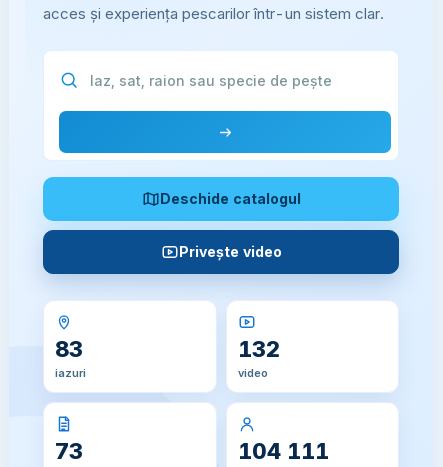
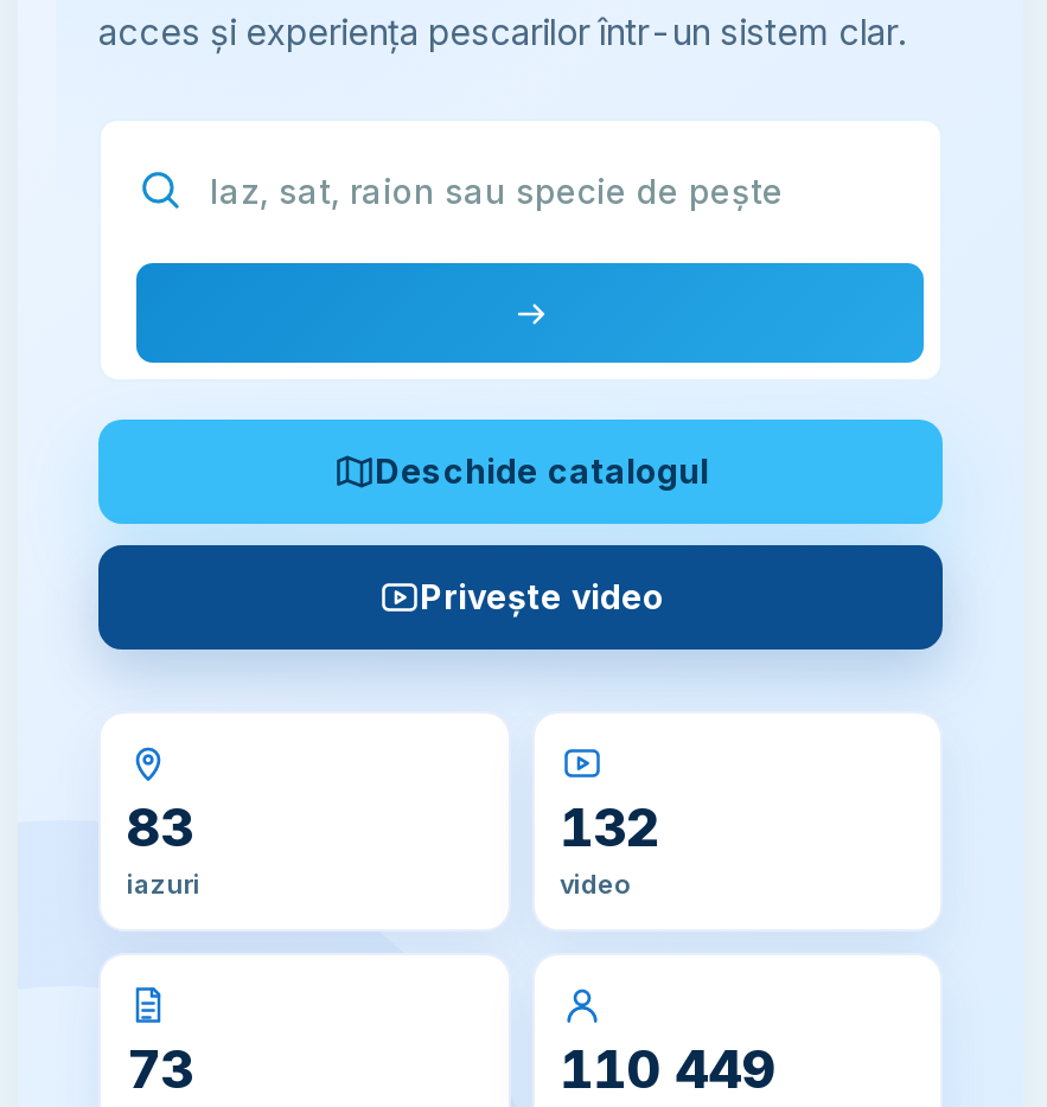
- 104 111
+ 110 449
